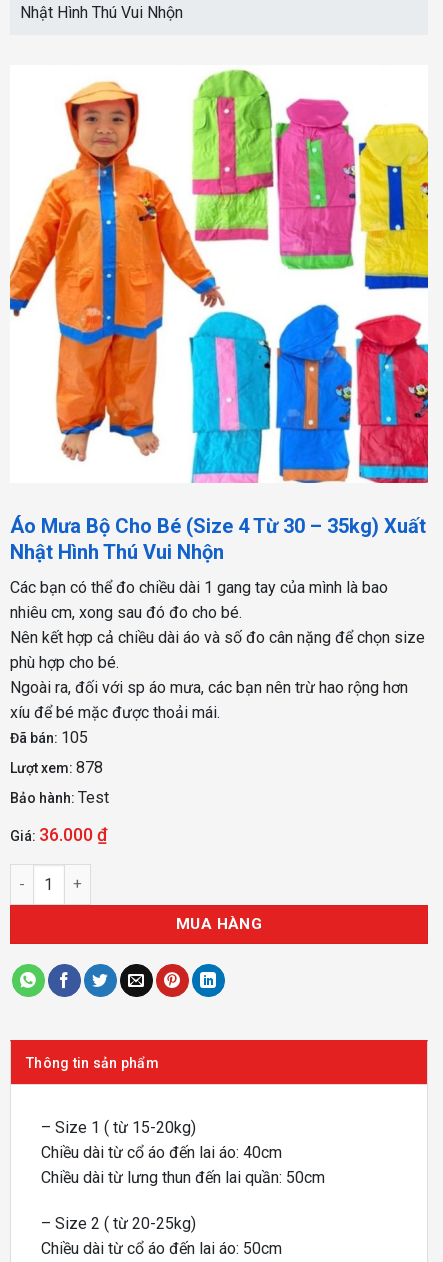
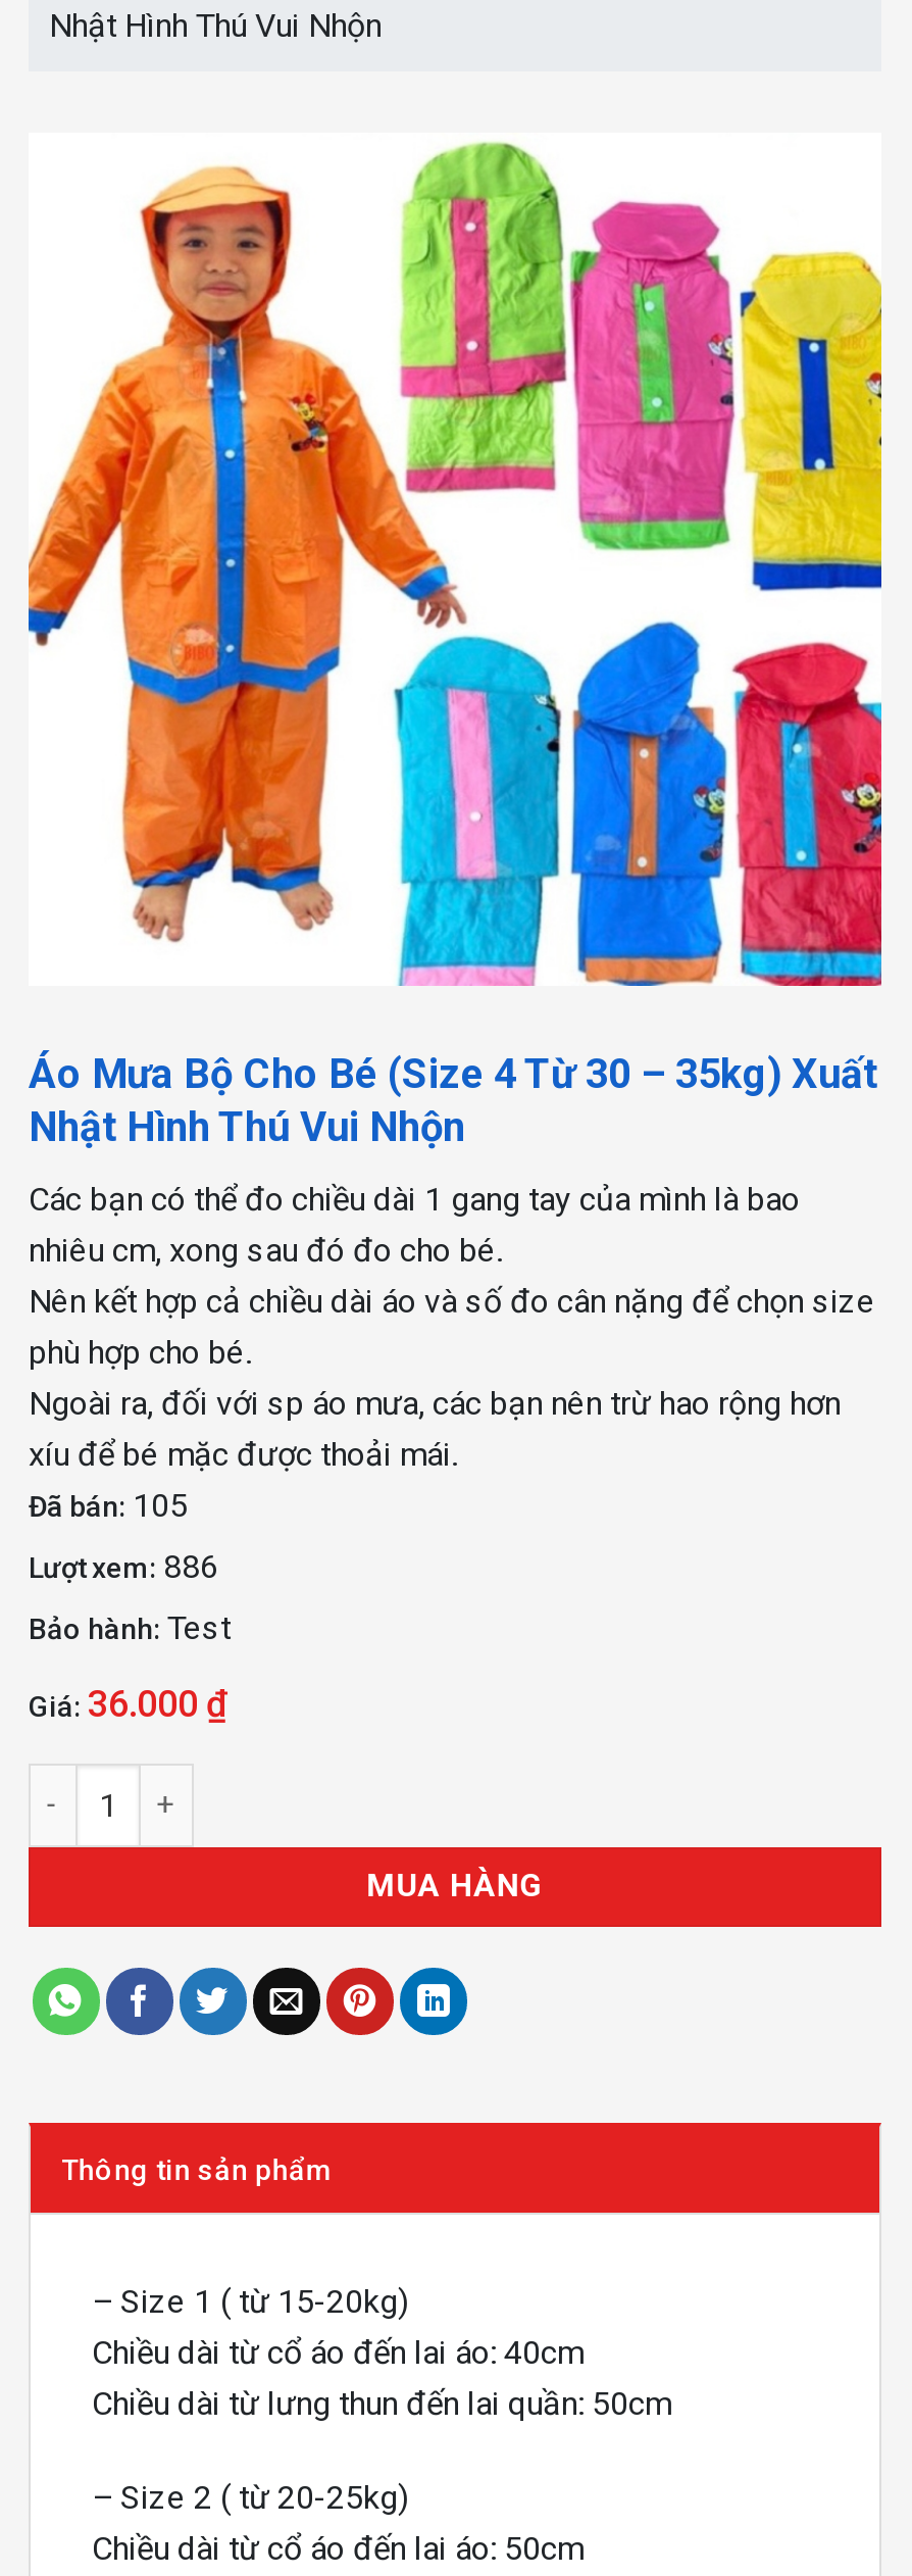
- Lượt xem: 878
+ Lượt xem: 886
